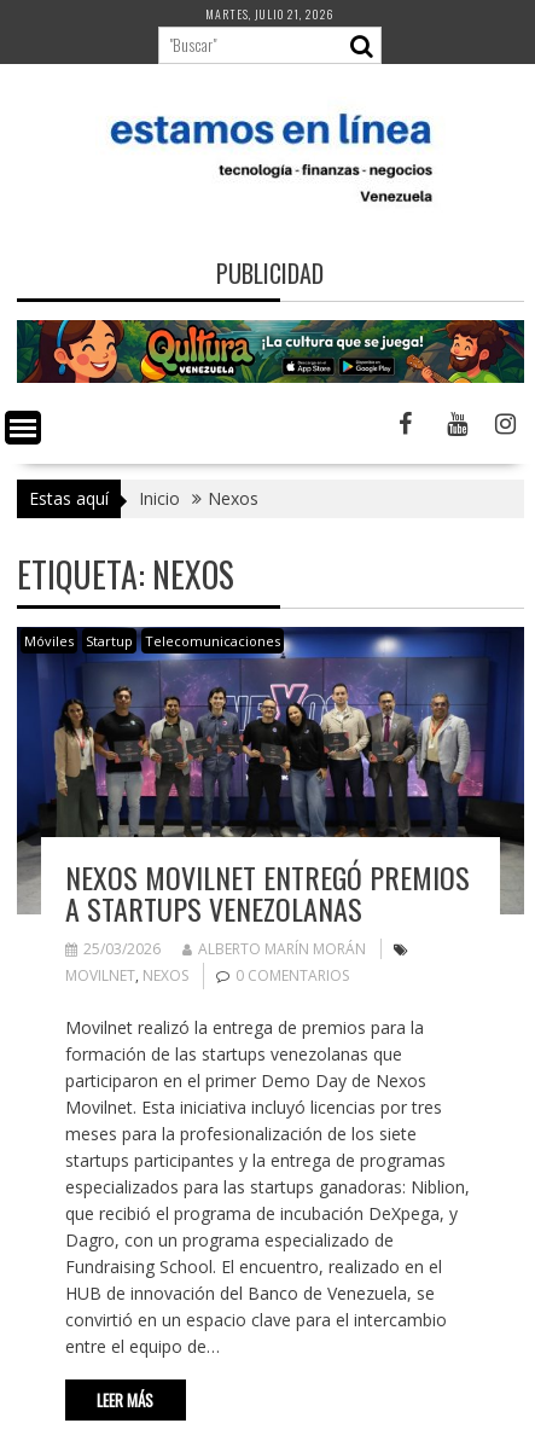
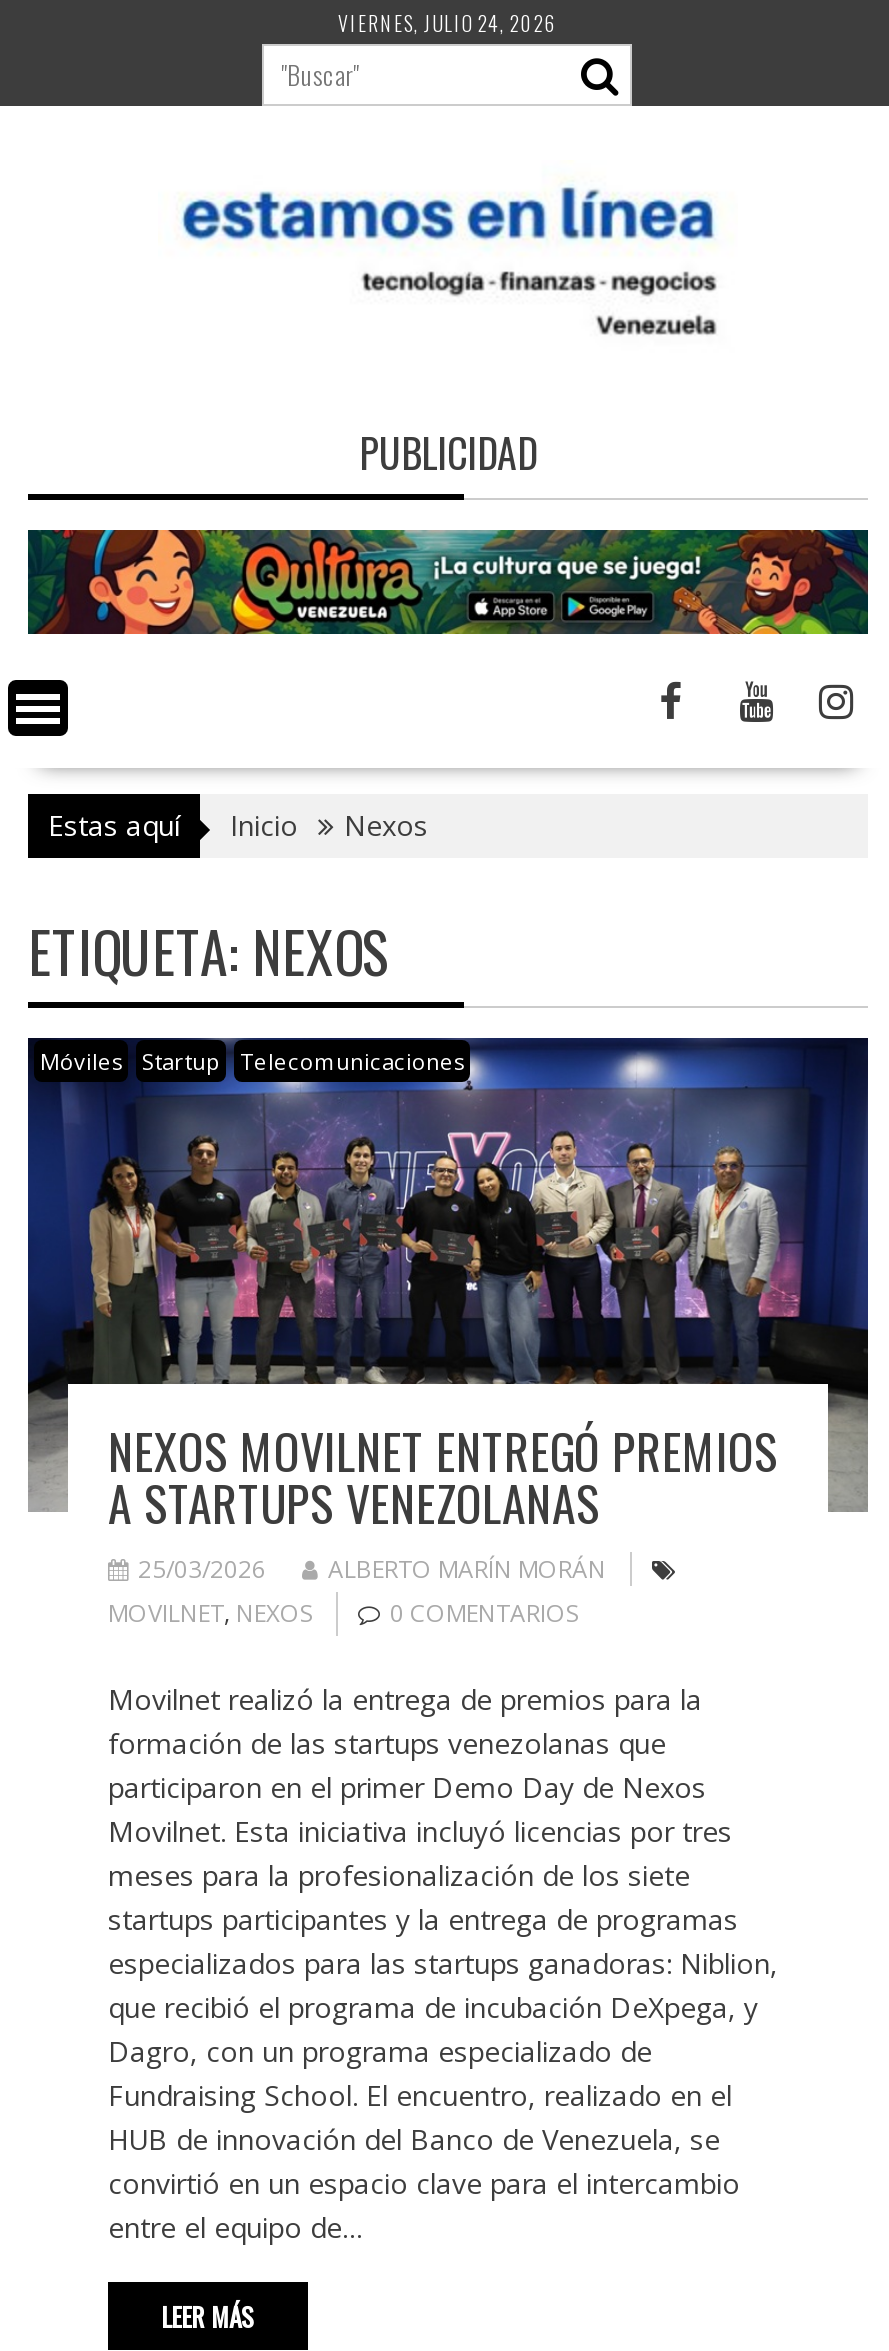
- MARTES, JULIO 21, 2026
+ VIERNES, JULIO 24, 2026
